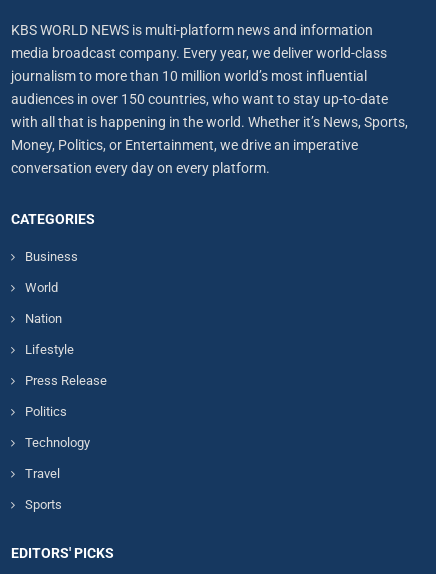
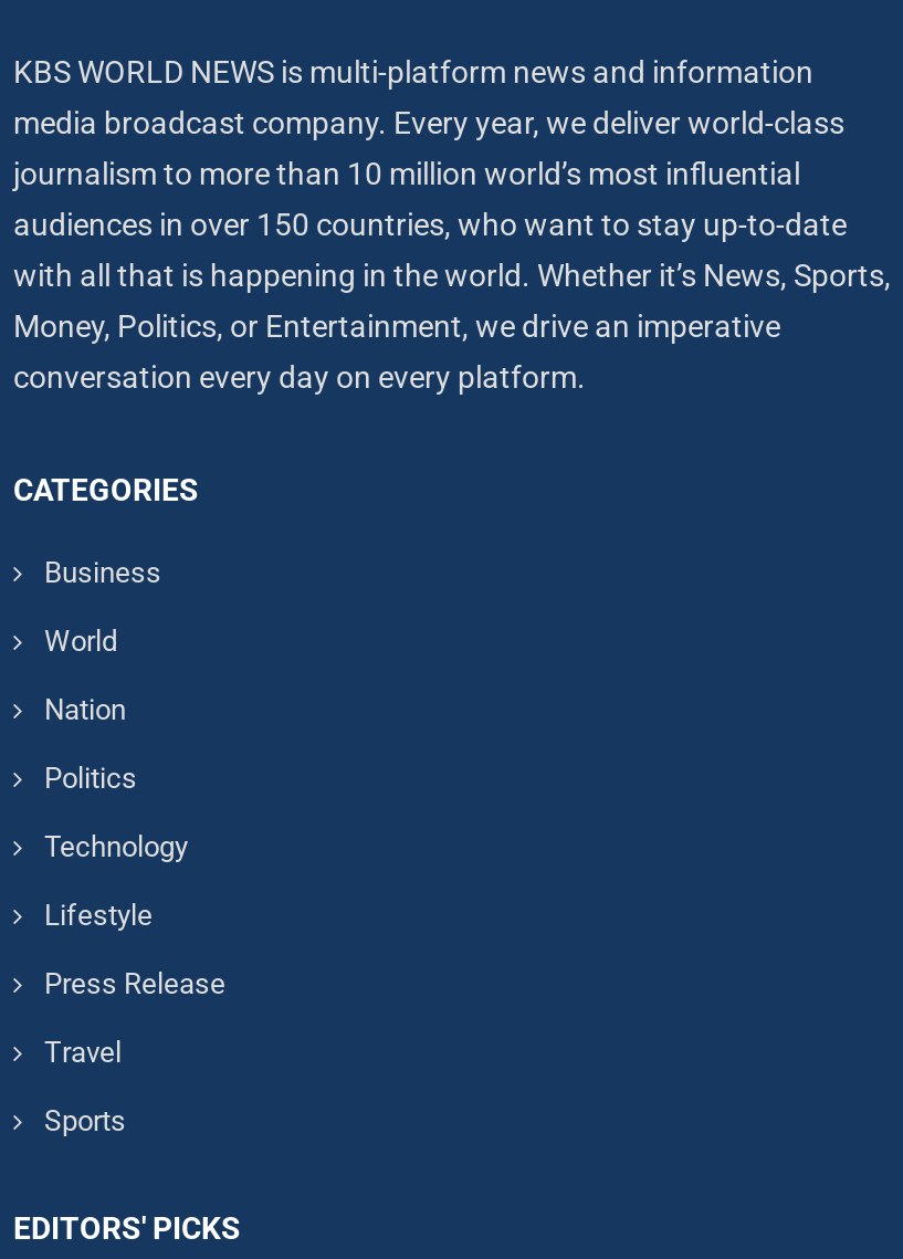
moved down: Lifestyle | Press Release

moved up: Politics | Technology
